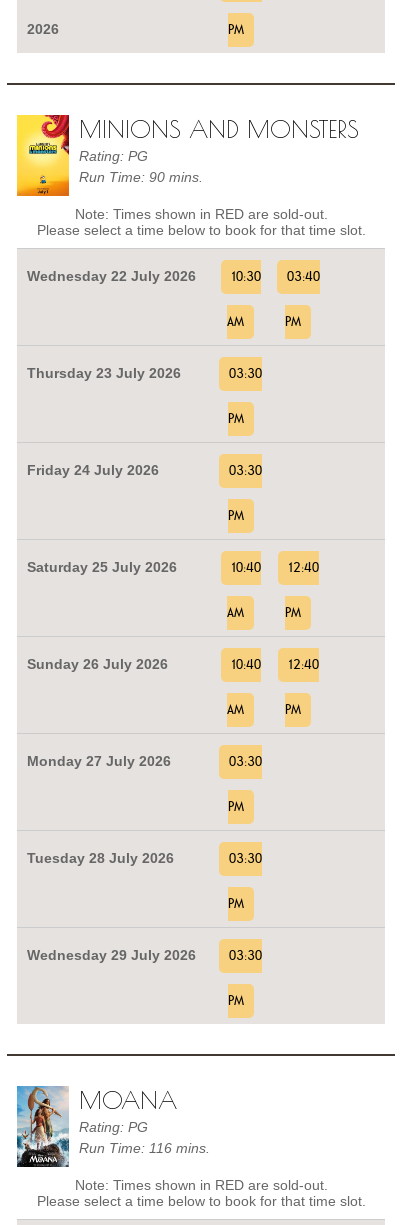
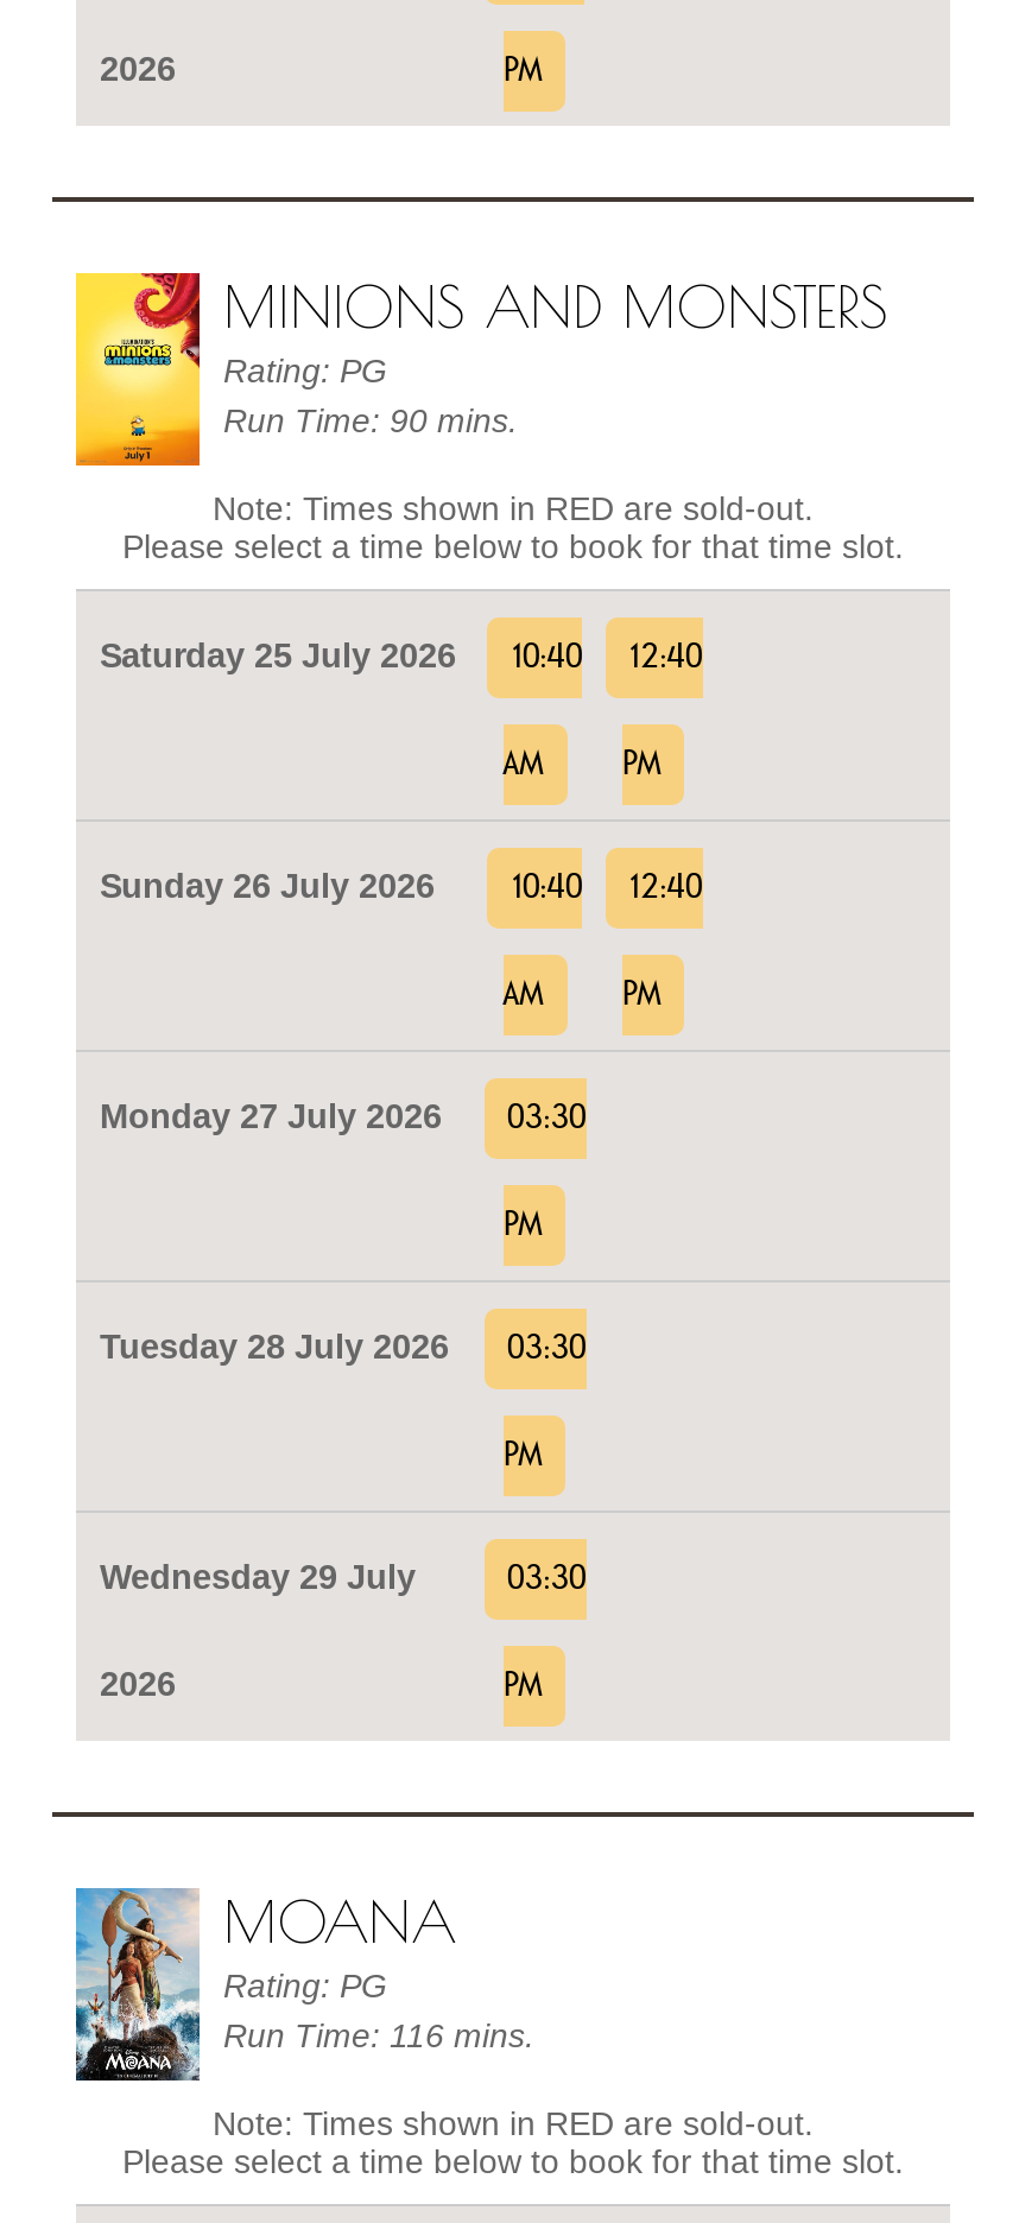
- Wednesday 22 July 2026
- 10:30
- AM

- 03:40
- PM
- Thursday 23 July 2026
- 03:30
- PM
- Friday 24 July 2026
- 03:30
- PM
